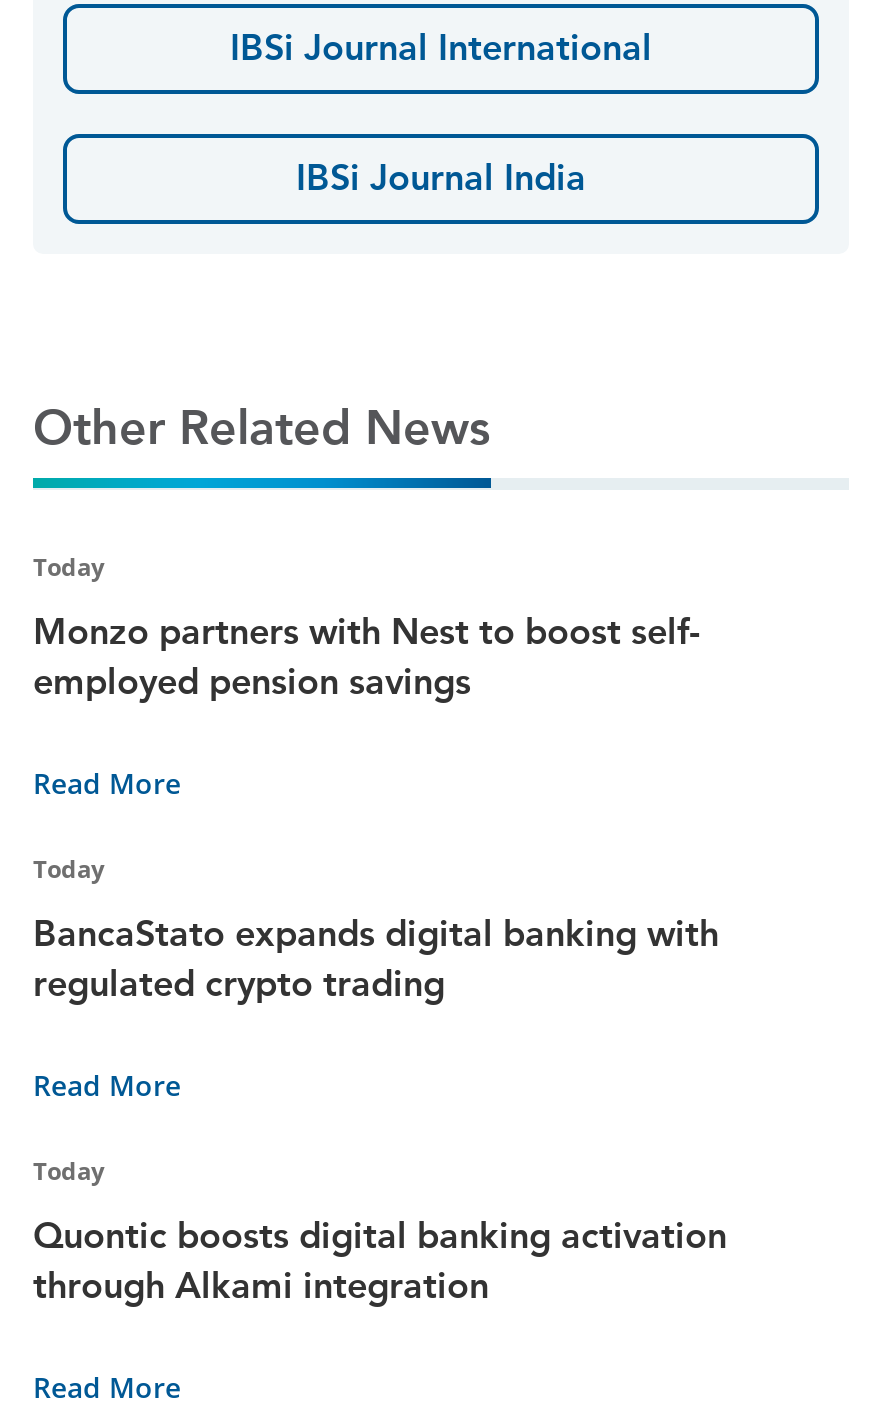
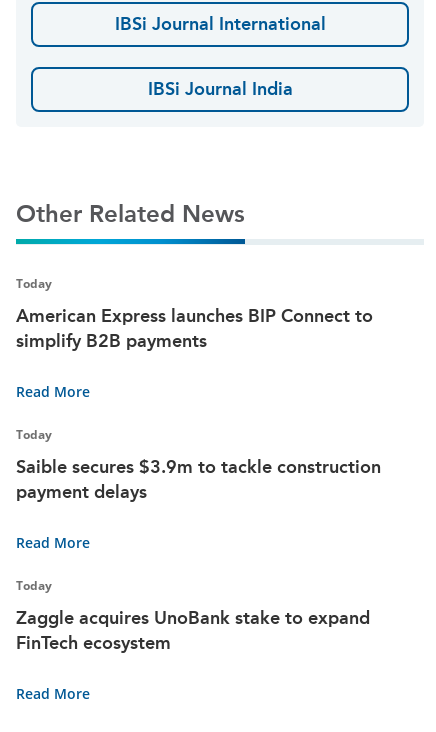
- Monzo partners with Nest to boost self-
- employed pension savings
+ American Express launches BIP Connect to
+ simplify B2B payments

- BancaStato expands digital banking with
- regulated crypto trading
+ Saible secures $3.9m to tackle construction
+ payment delays

- Quontic boosts digital banking activation
- through Alkami integration
+ Zaggle acquires UnoBank stake to expand
+ FinTech ecosystem
